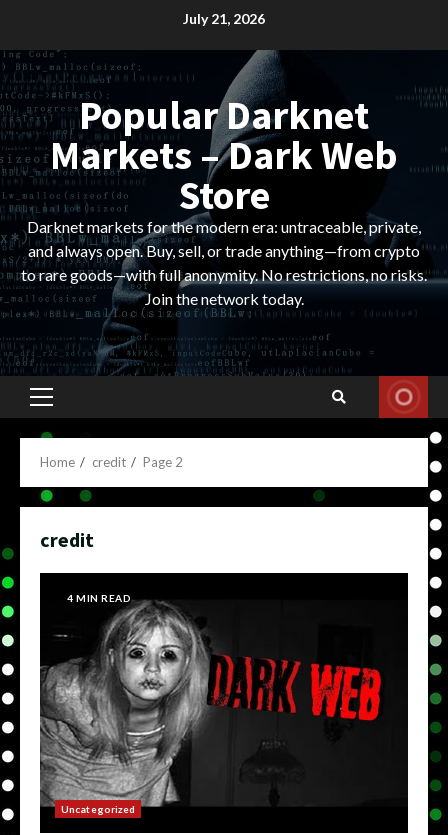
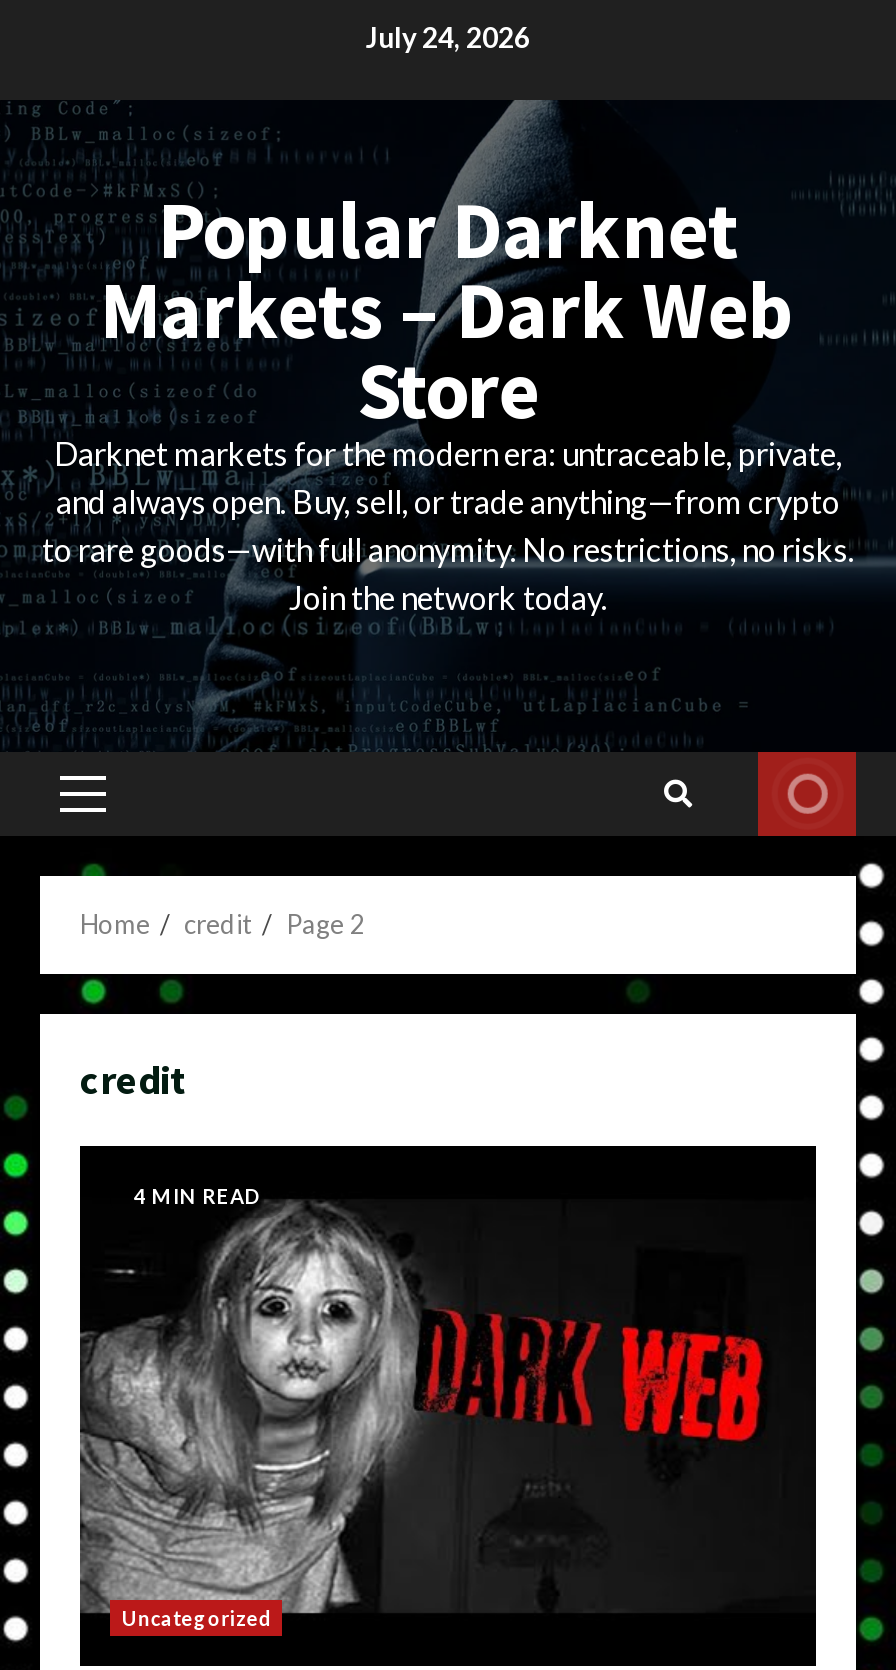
- July 21, 2026
+ July 24, 2026
